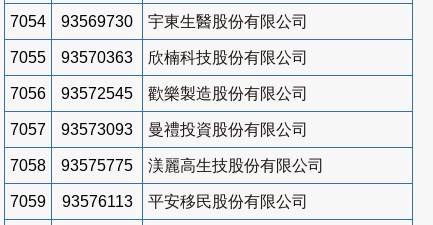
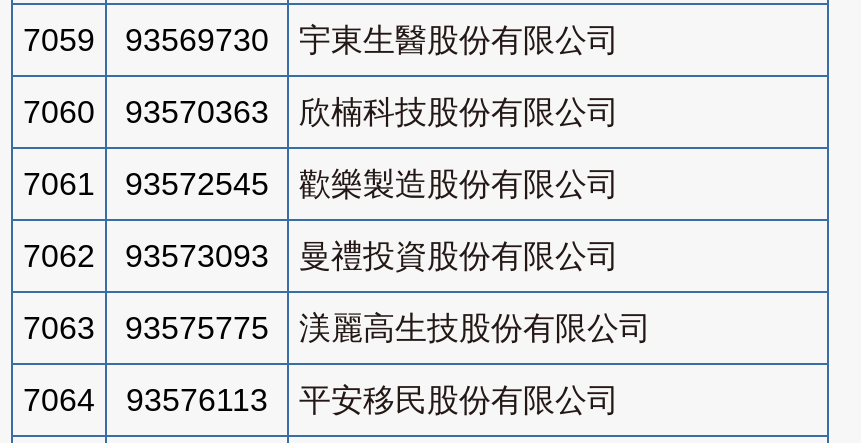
- 7054 93569730 宇東生醫股份有限公司
+ 7059 93569730 宇東生醫股份有限公司

- 7055 93570363 欣楠科技股份有限公司
+ 7060 93570363 欣楠科技股份有限公司

- 7056 93572545 歡樂製造股份有限公司
+ 7061 93572545 歡樂製造股份有限公司

- 7057 93573093 曼禮投資股份有限公司
+ 7062 93573093 曼禮投資股份有限公司

- 7058 93575775 渼麗高生技股份有限公司
+ 7063 93575775 渼麗高生技股份有限公司

- 7059 93576113 平安移民股份有限公司
+ 7064 93576113 平安移民股份有限公司
